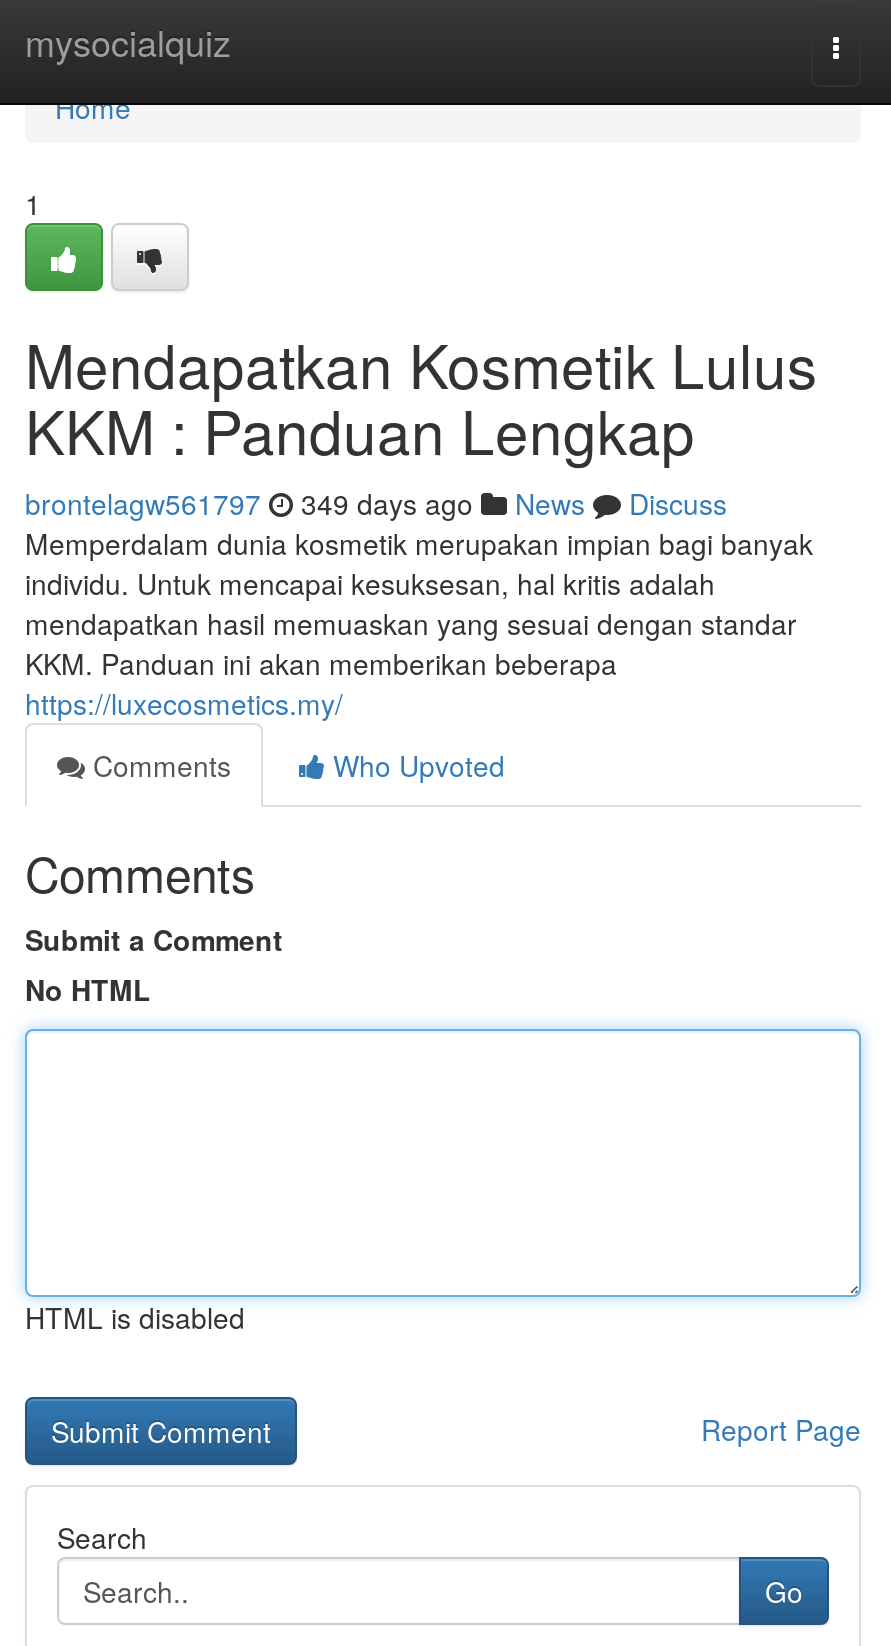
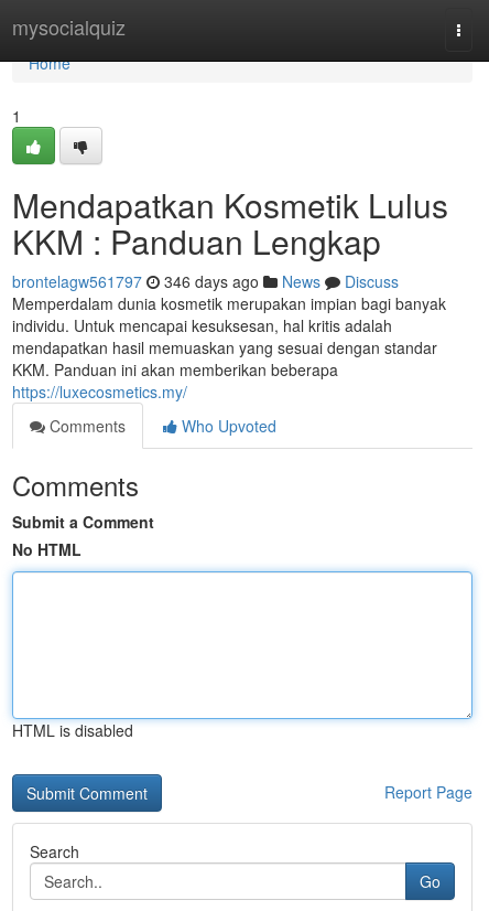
- brontelagw561797 349 days ago News Discuss
+ brontelagw561797 346 days ago News Discuss
